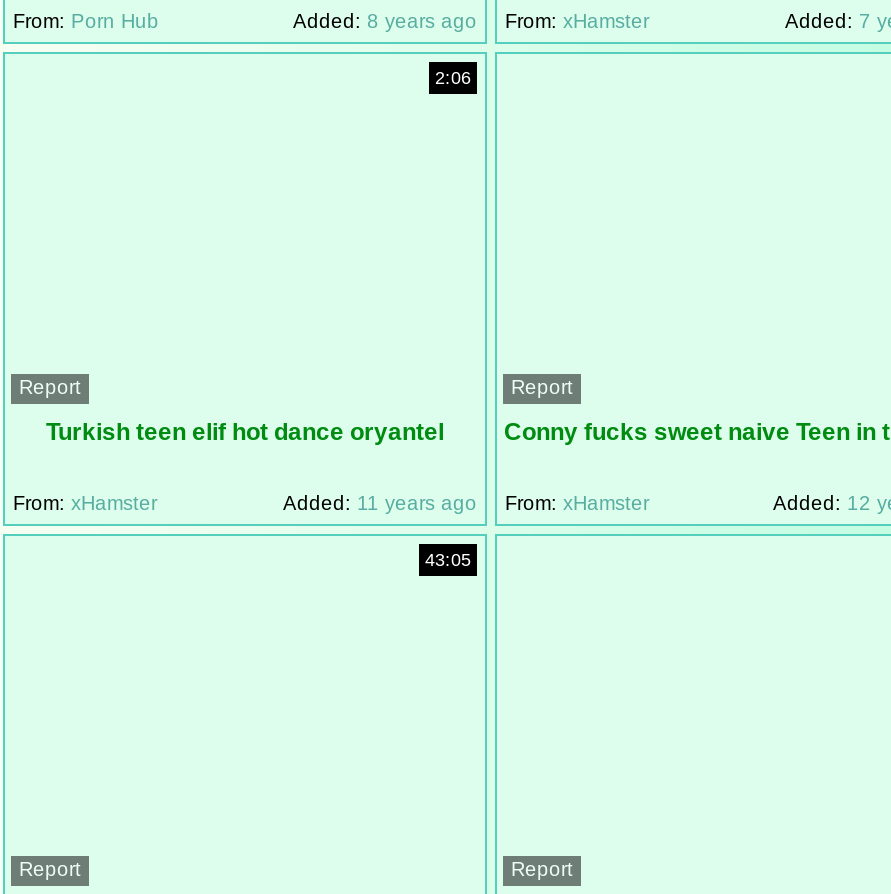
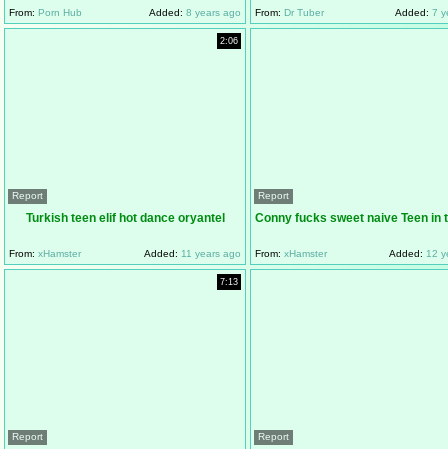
- From: xHamster
+ From: Dr Tuber

- 43:05
+ 7:13
